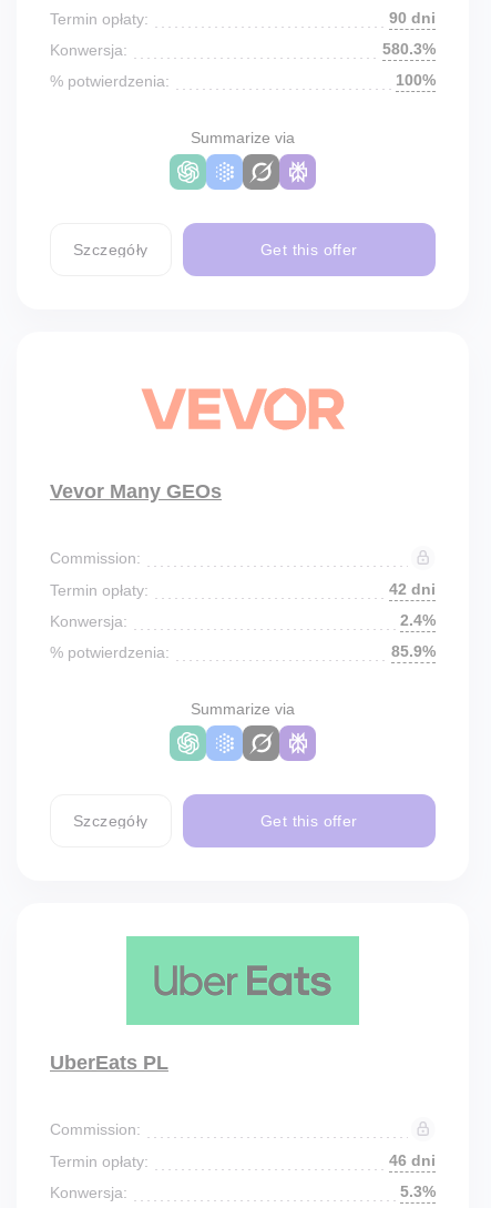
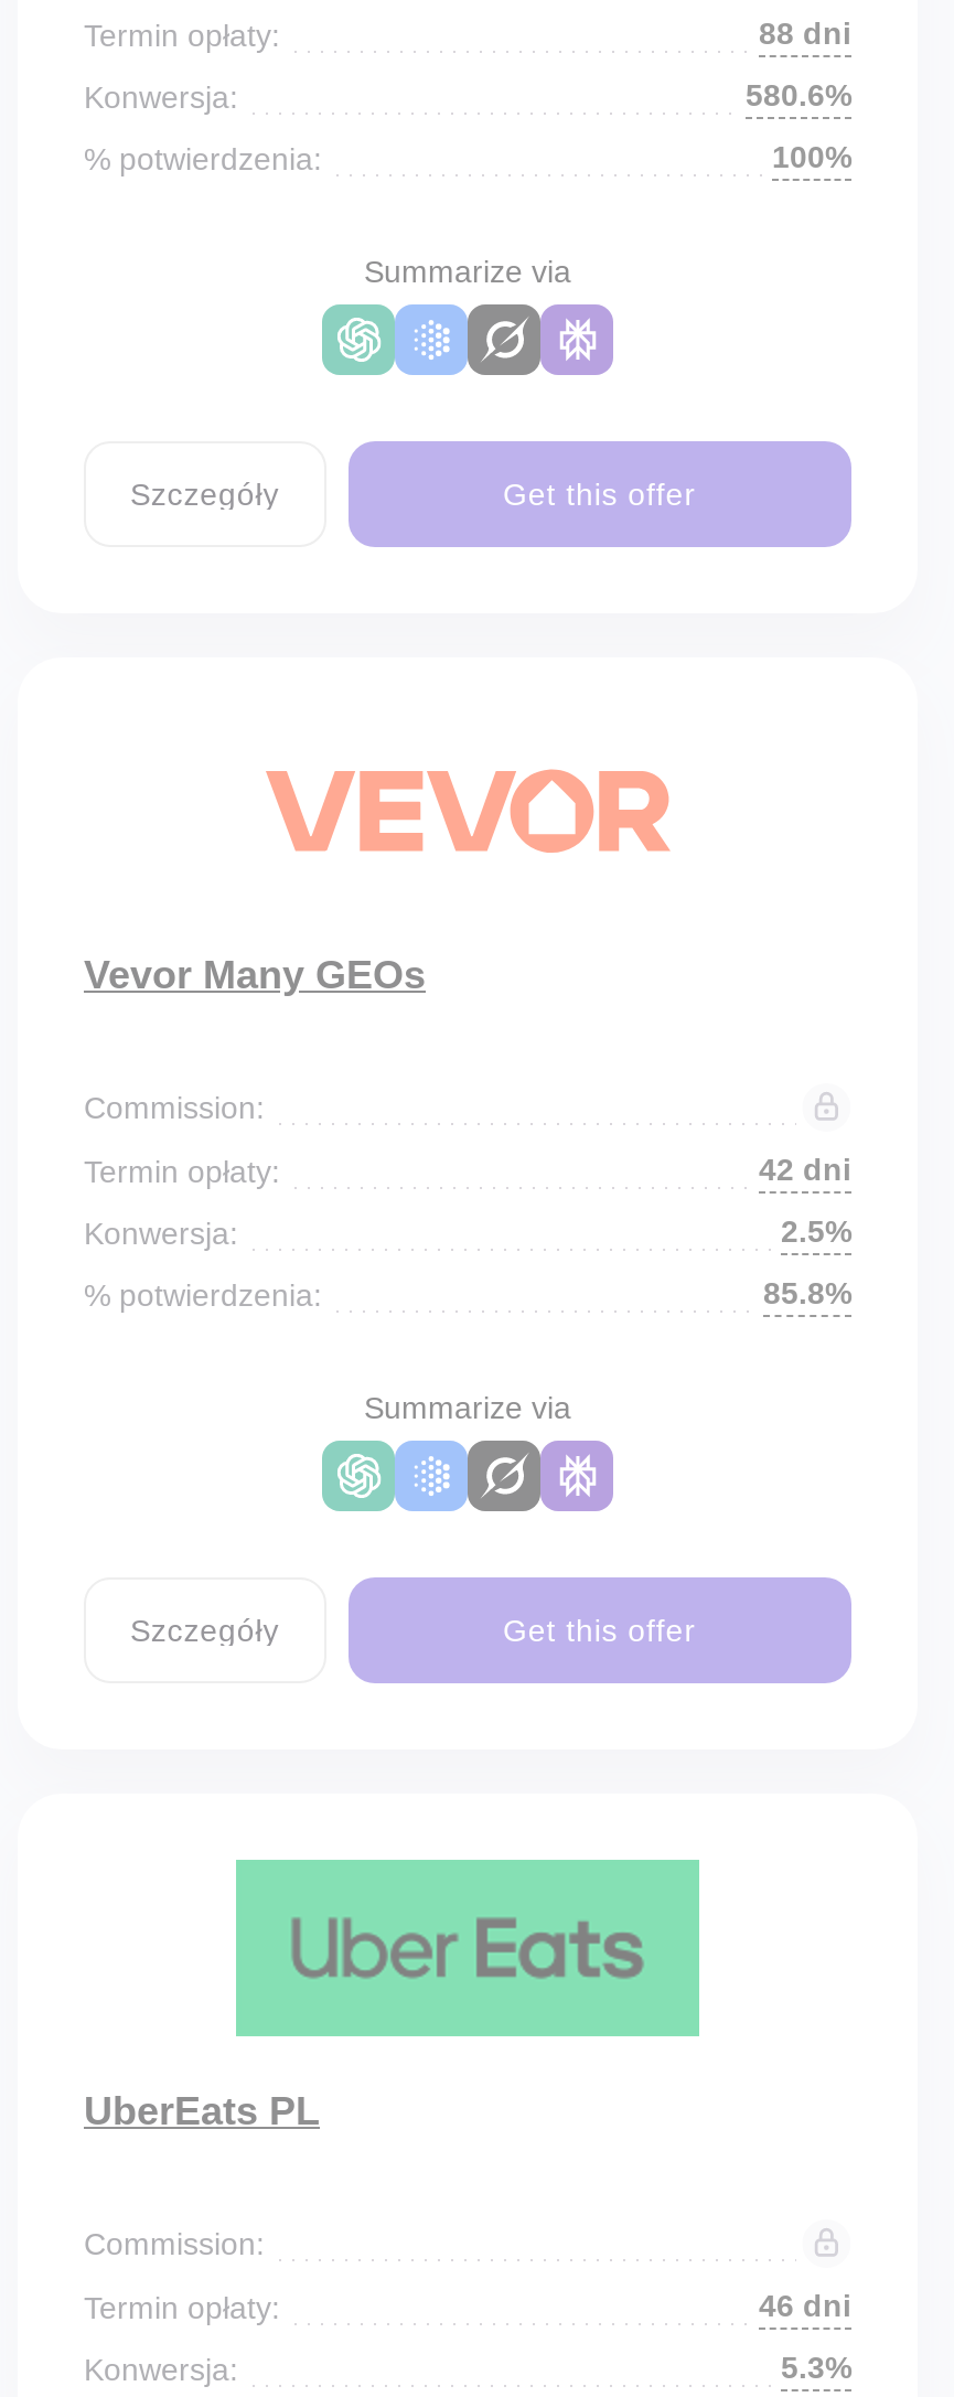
- 90 dni
+ 88 dni

- 580.3%
+ 580.6%

- 2.4%
+ 2.5%

- 85.9%
+ 85.8%
